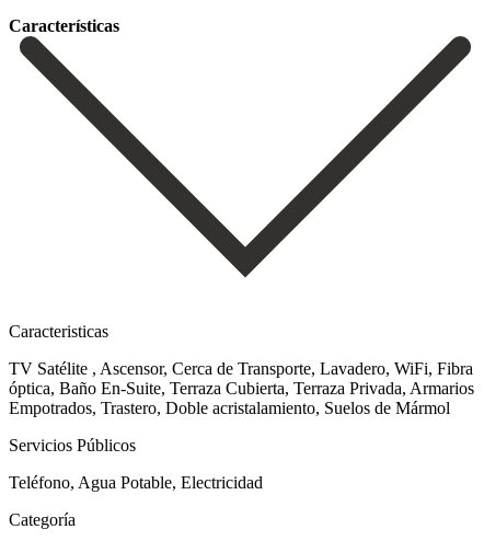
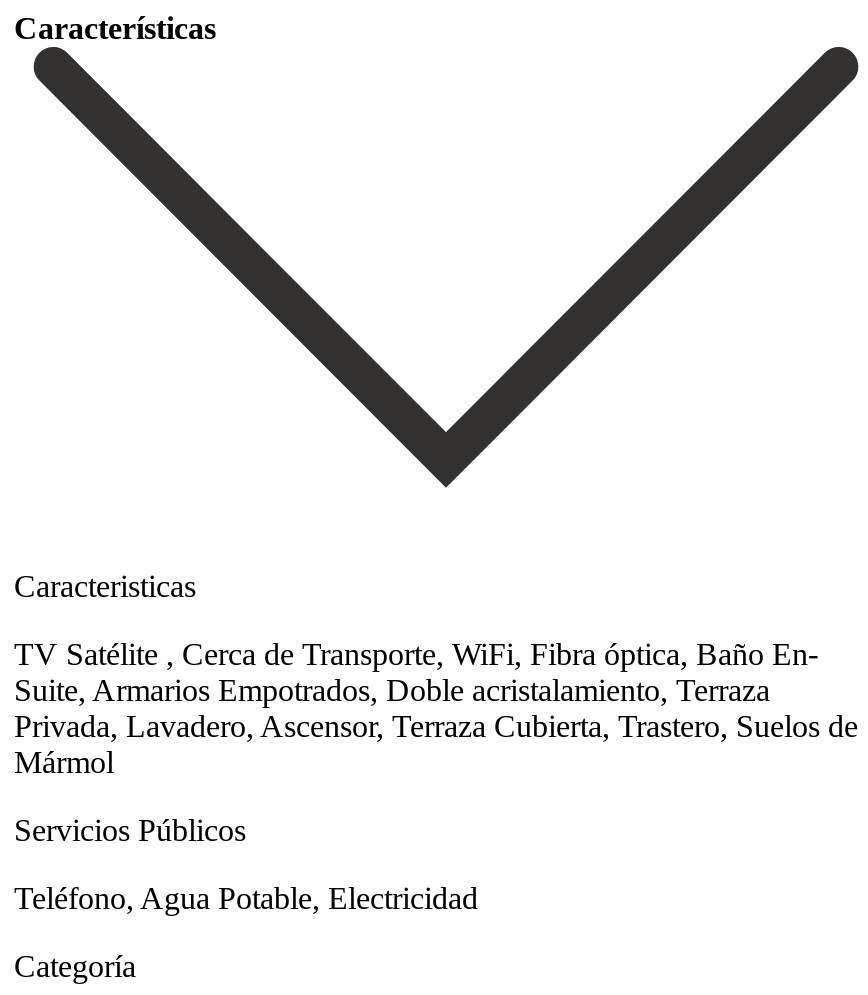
- TV Satélite , Ascensor, Cerca de Transporte, Lavadero, WiFi, Fibra
- óptica, Baño En-Suite, Terraza Cubierta, Terraza Privada, Armarios
- Empotrados, Trastero, Doble acristalamiento, Suelos de Mármol
+ TV Satélite , Cerca de Transporte, WiFi, Fibra óptica, Baño En-
+ Suite, Armarios Empotrados, Doble acristalamiento, Terraza
+ Privada, Lavadero, Ascensor, Terraza Cubierta, Trastero, Suelos de
+ Mármol
